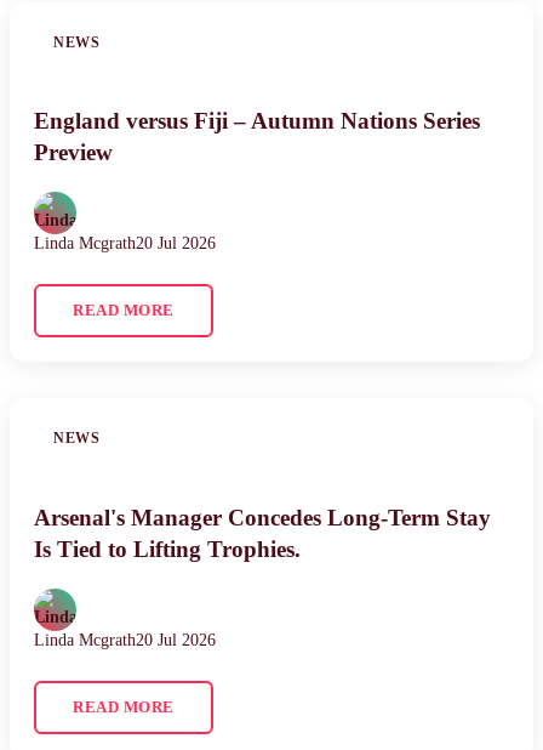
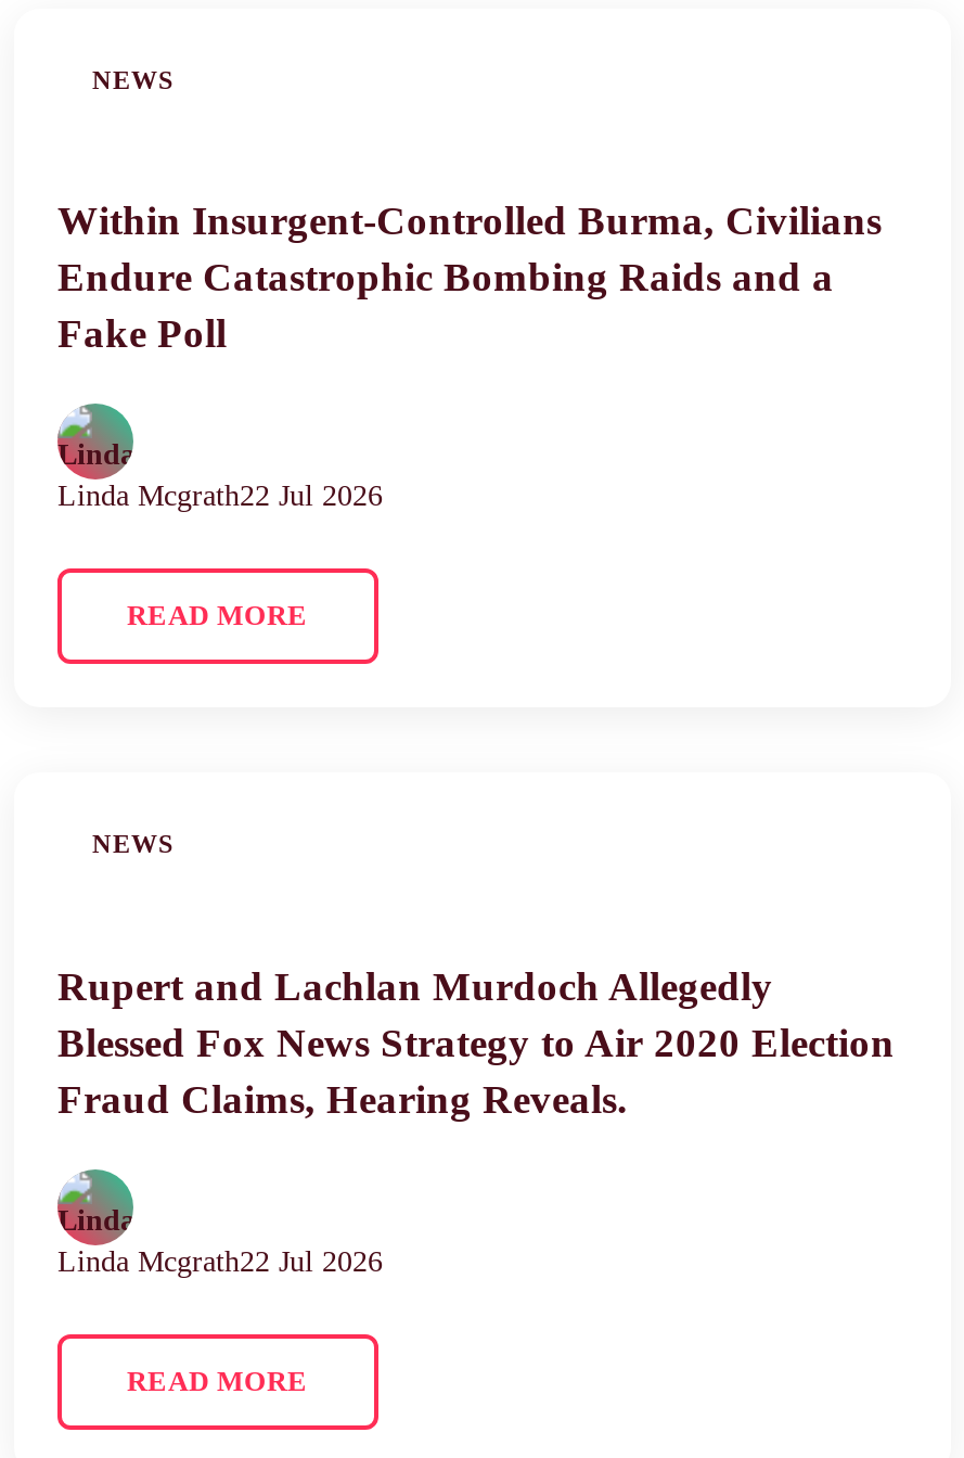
- England versus Fiji – Autumn Nations Series
- Preview
+ Within Insurgent-Controlled Burma, Civilians
+ Endure Catastrophic Bombing Raids and a
+ Fake Poll

- Linda Mcgrath20 Jul 2026
+ Linda Mcgrath22 Jul 2026

- Arsenal's Manager Concedes Long-Term Stay
- Is Tied to Lifting Trophies.
+ Rupert and Lachlan Murdoch Allegedly
+ Blessed Fox News Strategy to Air 2020 Election
+ Fraud Claims, Hearing Reveals.

- Linda Mcgrath20 Jul 2026
+ Linda Mcgrath22 Jul 2026
